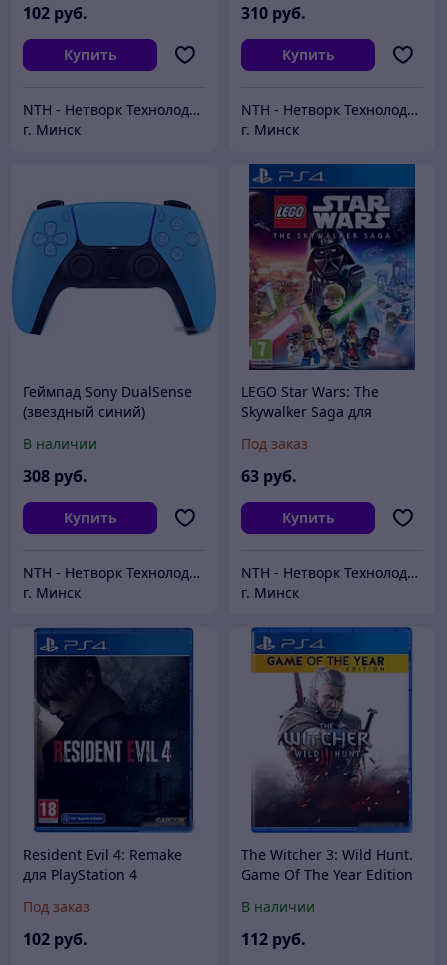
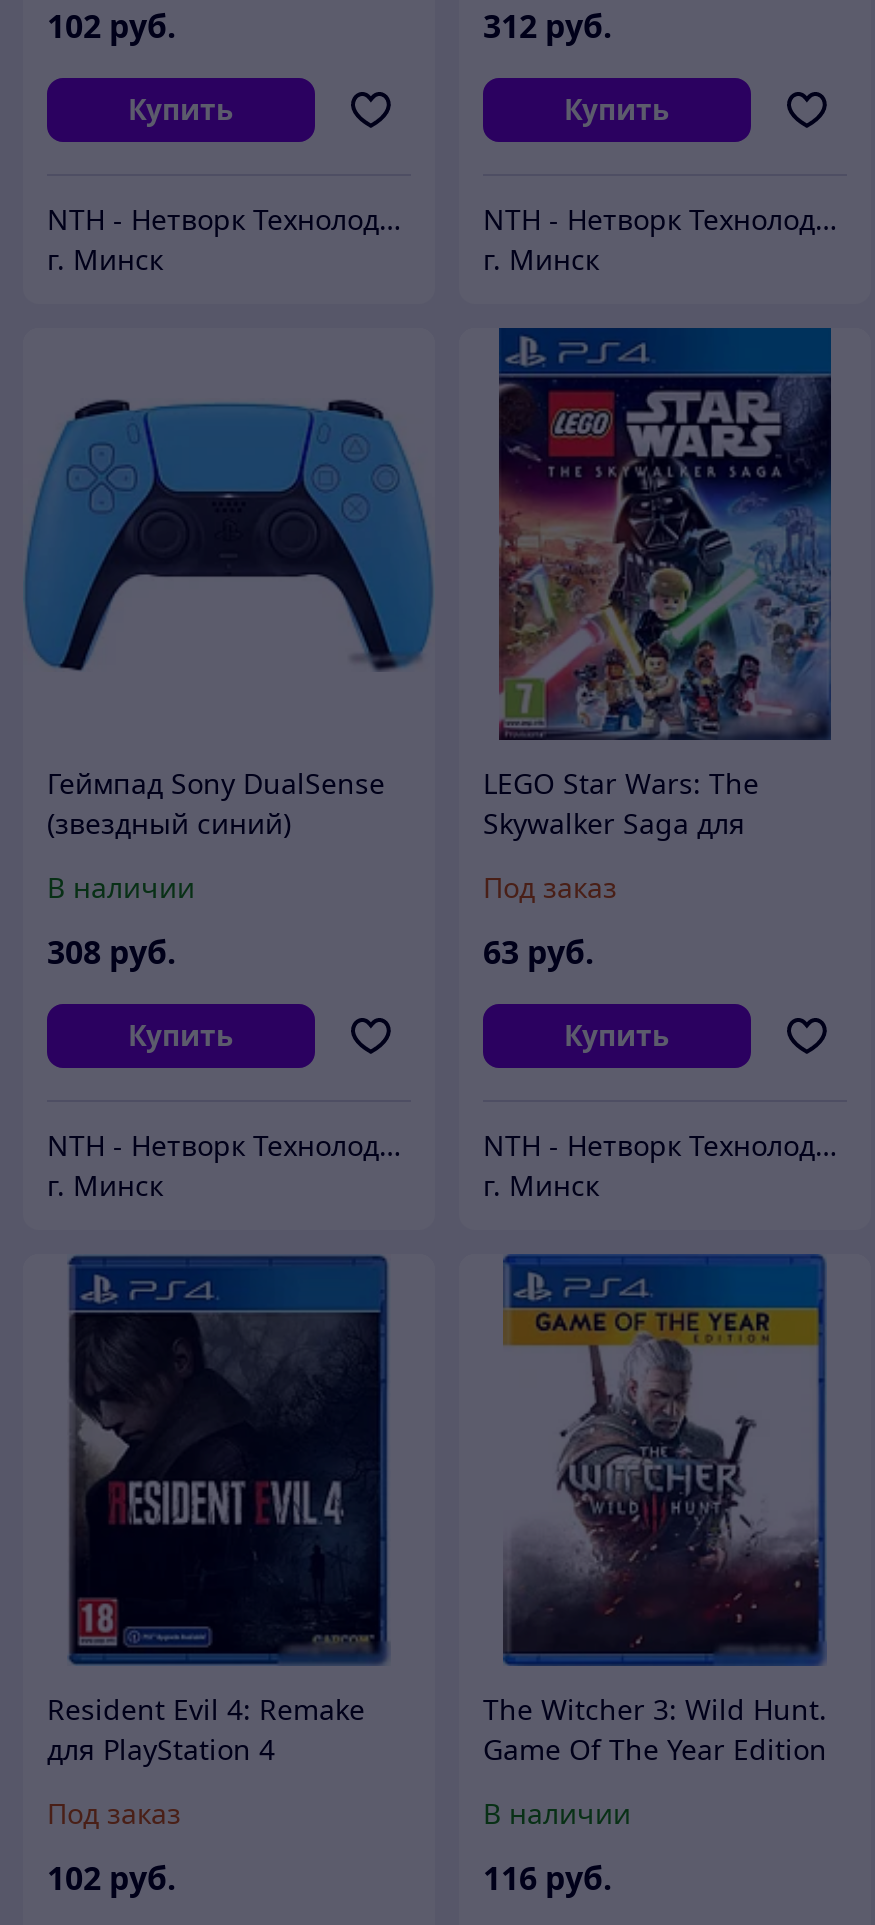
- 310 руб.
+ 312 руб.

- 112 руб.
+ 116 руб.
